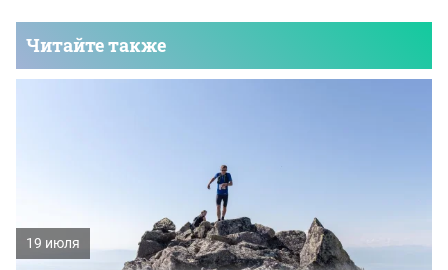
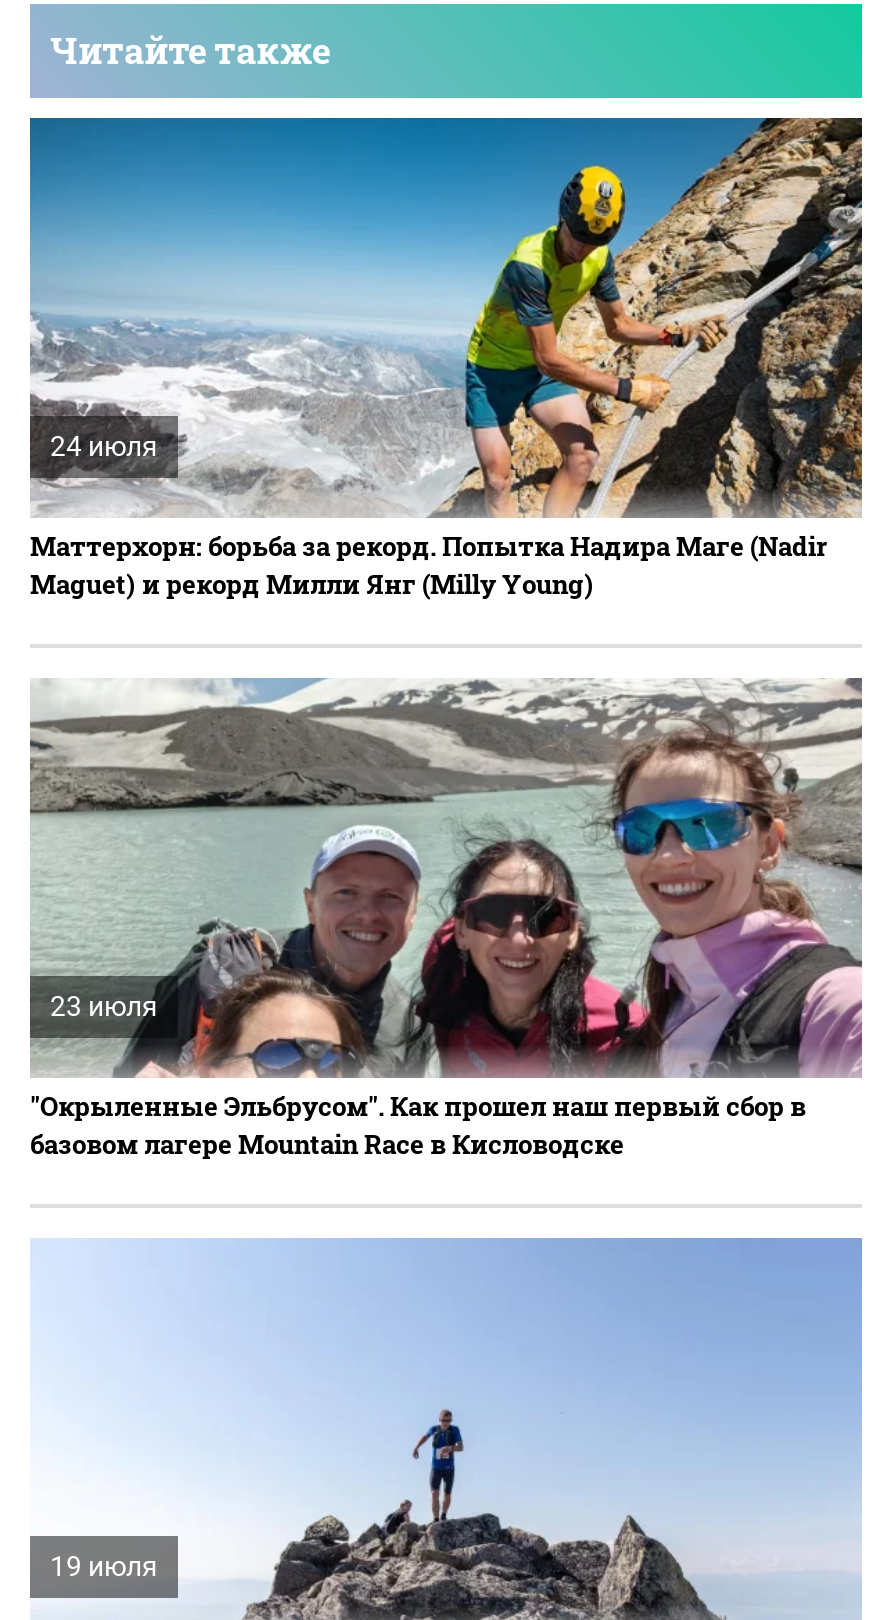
+ [image]
+ 24 июля
+ Маттерхорн: борьба за рекорд. Попытка Надира Маге (Nadir
+ Maguet) и рекорд Милли Янг (Milly Young)

+ [image]
+ 23 июля
+ "Окрыленные Эльбрусом". Как прошел наш первый сбор в
+ базовом лагере Mountain Race в Кисловодске
